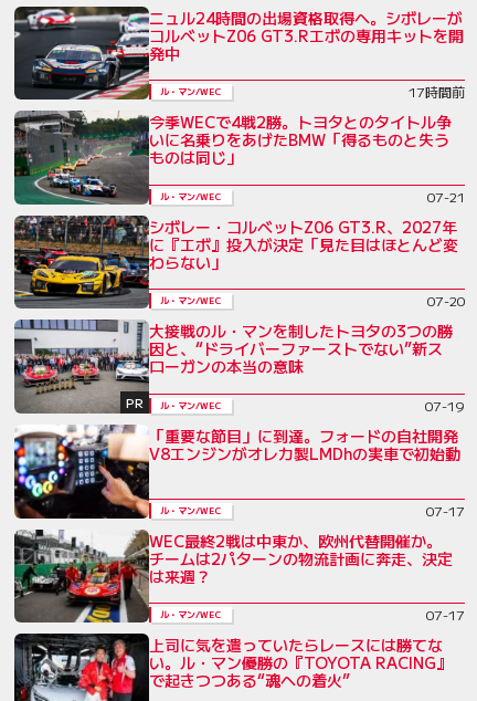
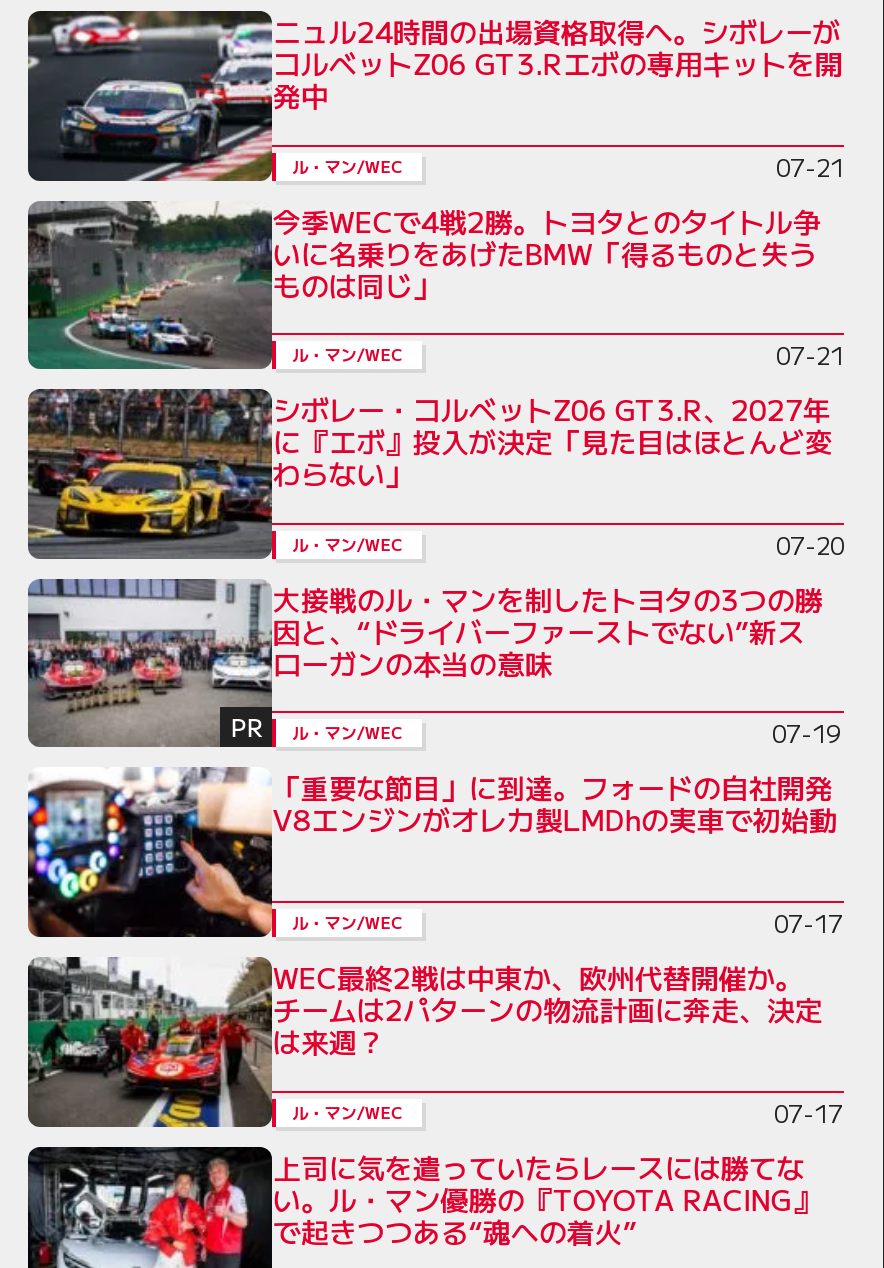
- 17時間前
+ 07-21
